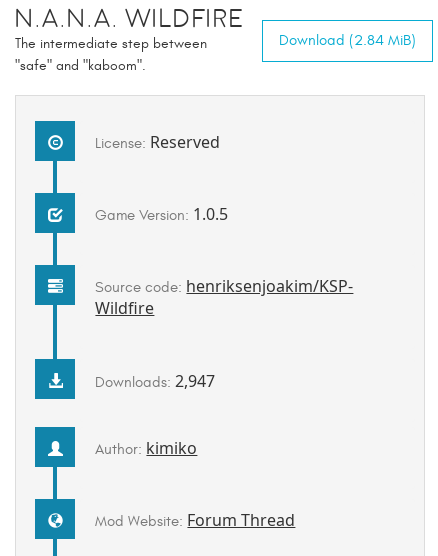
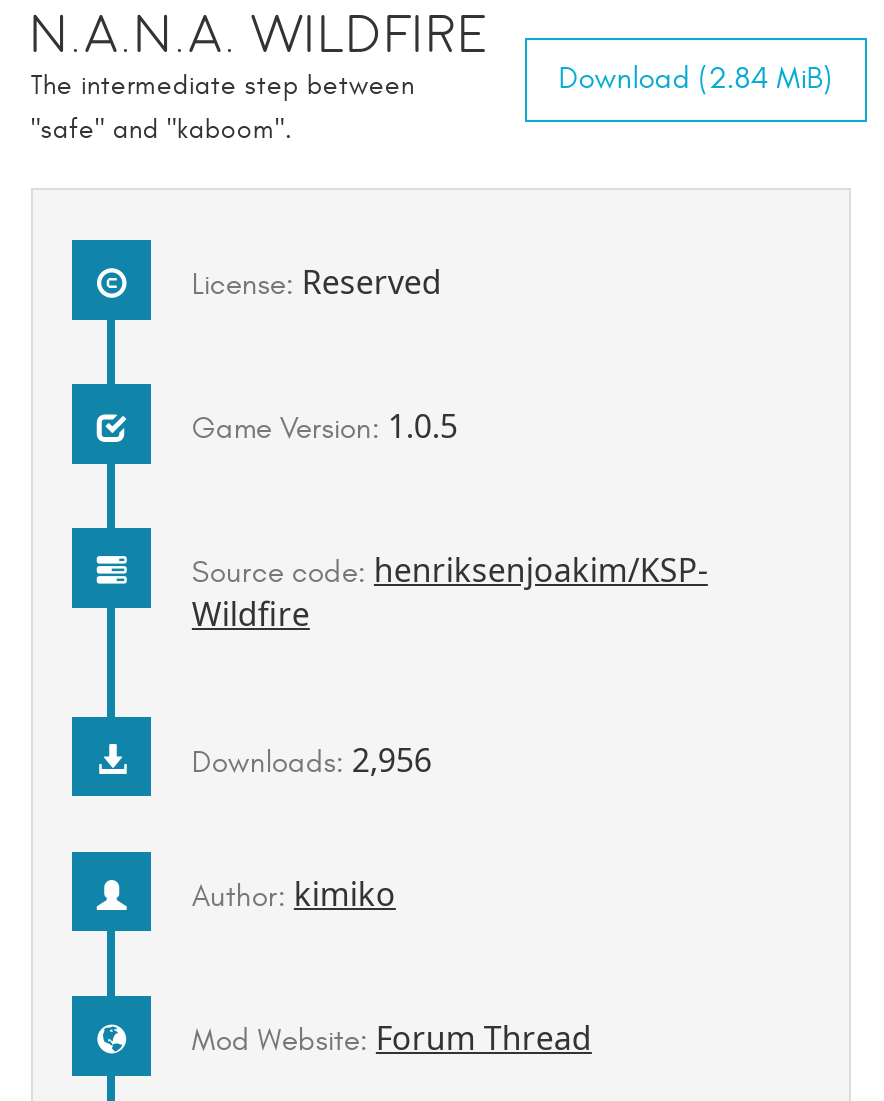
- Downloads: 2,947
+ Downloads: 2,956
